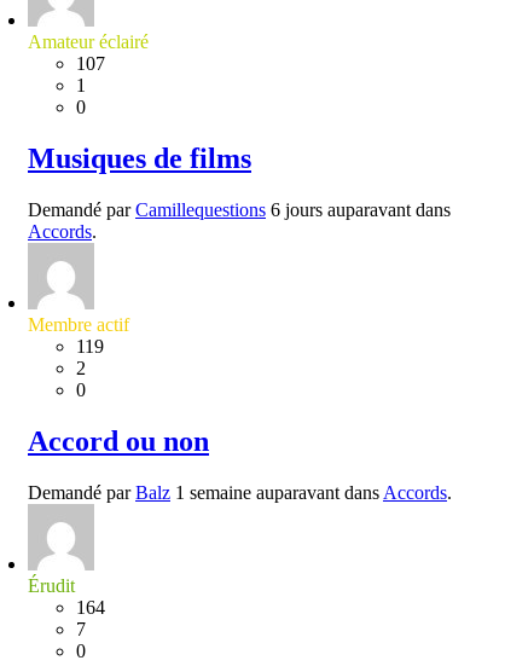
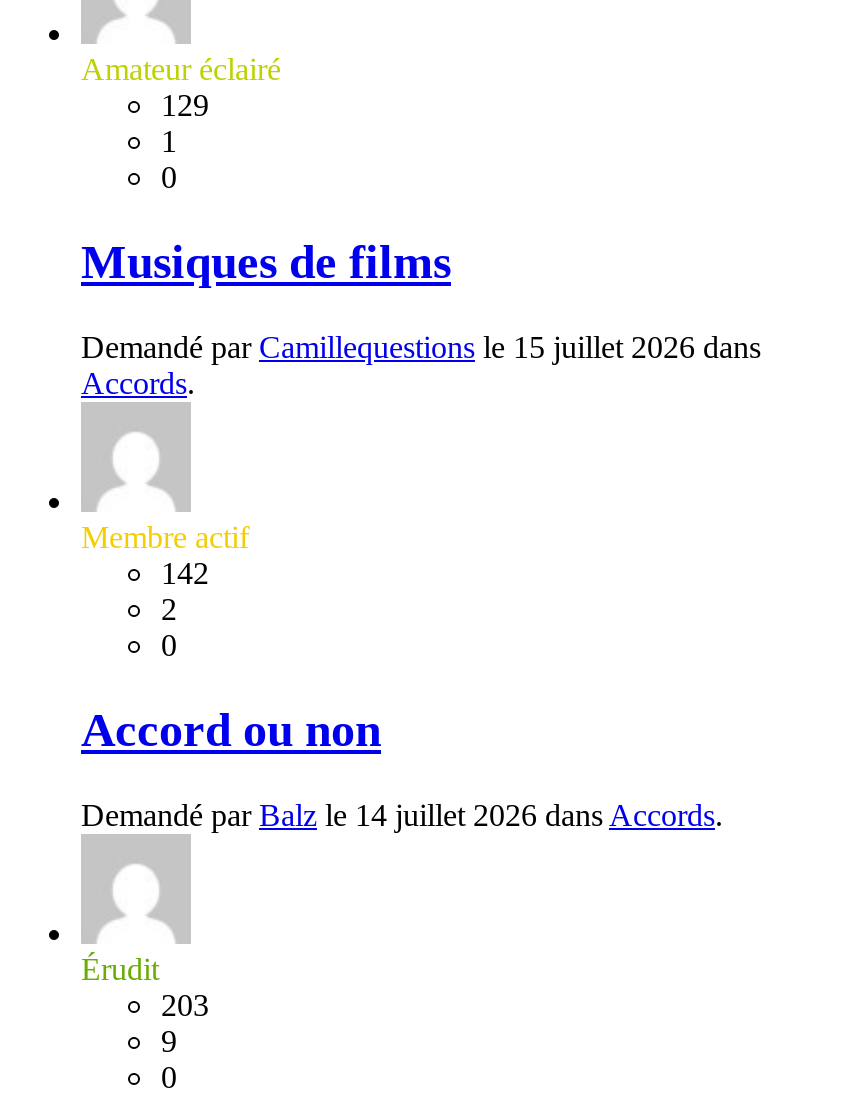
- 107
+ 129

- Demandé par Camillequestions 6 jours auparavant dans
+ Demandé par Camillequestions le 15 juillet 2026 dans

- 119
+ 142

- Demandé par Balz 1 semaine auparavant dans Accords.
+ Demandé par Balz le 14 juillet 2026 dans Accords.

- 164
+ 203

- 7
+ 9
